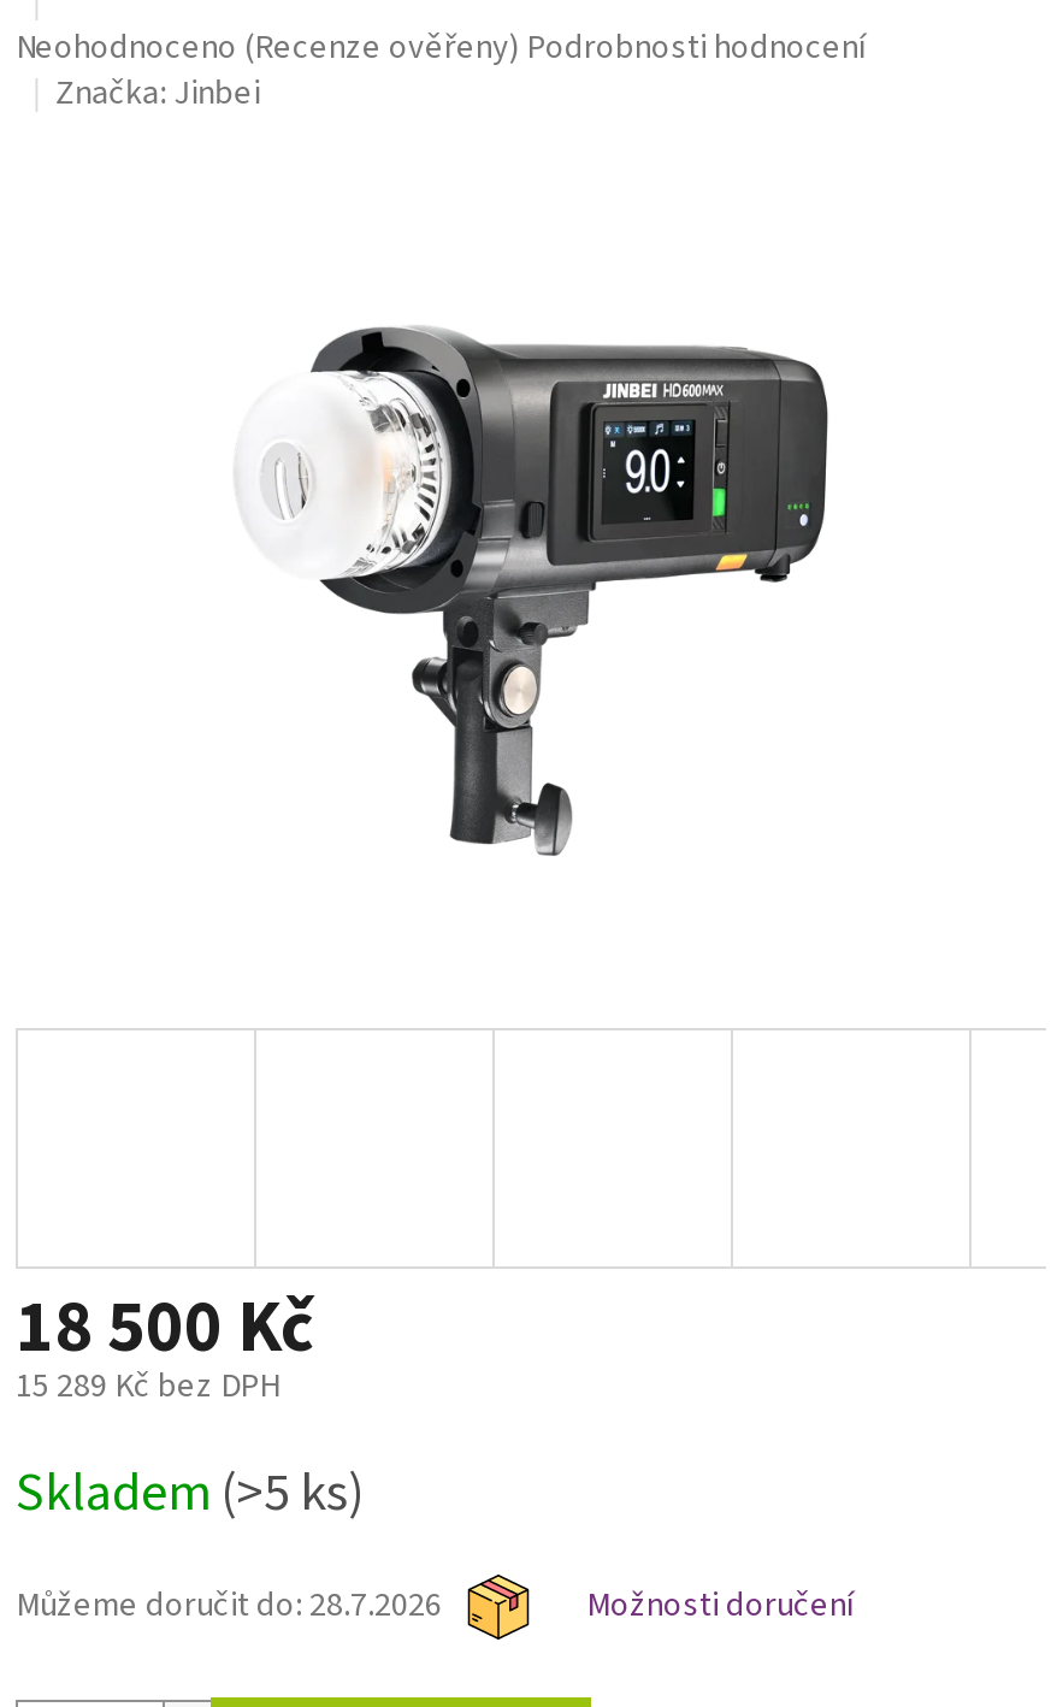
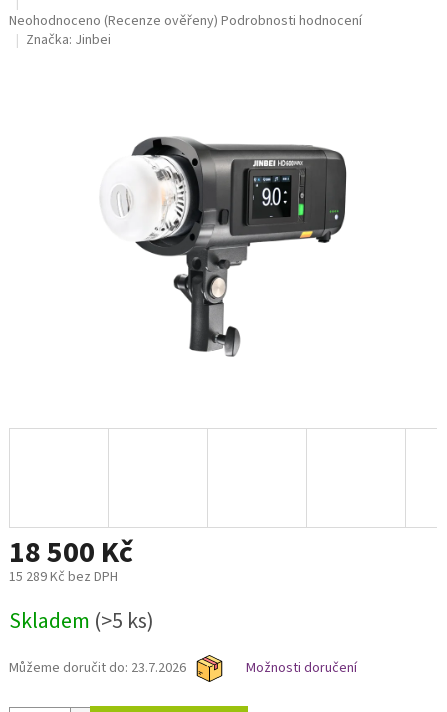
- Můžeme doručit do: 28.7.2026
+ Můžeme doručit do: 23.7.2026
